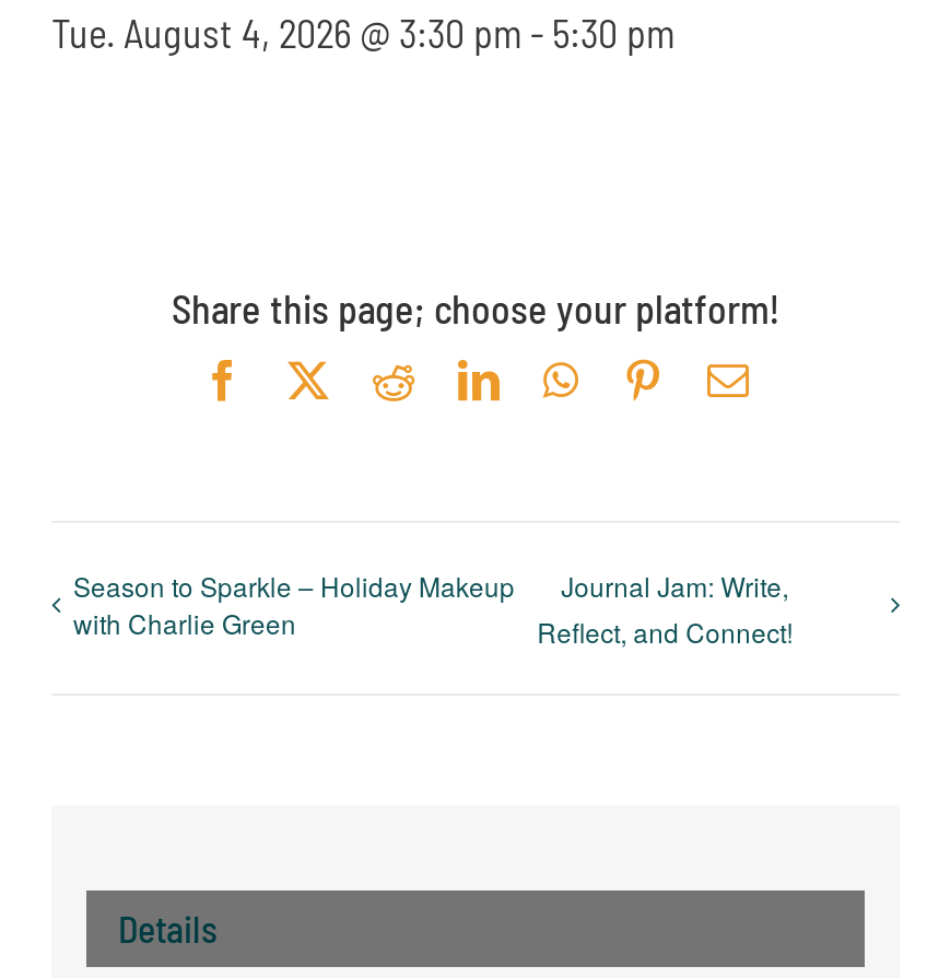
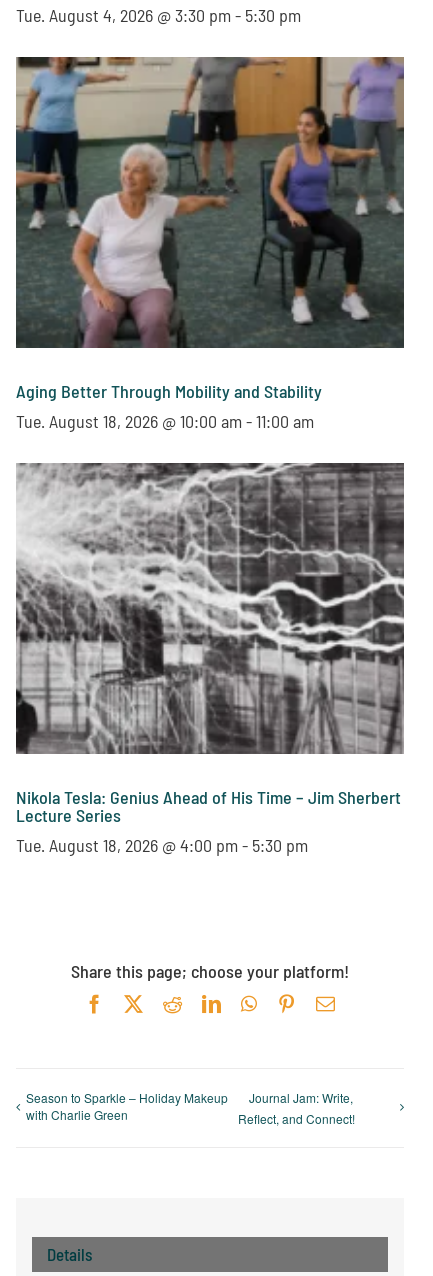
+ [image]
+ Aging Better Through Mobility and Stability
+ Tue. August 18, 2026 @ 10:00 am - 11:00 am

+ [image]
+ Nikola Tesla: Genius Ahead of His Time – Jim Sherbert
+ Lecture Series
+ Tue. August 18, 2026 @ 4:00 pm - 5:30 pm
